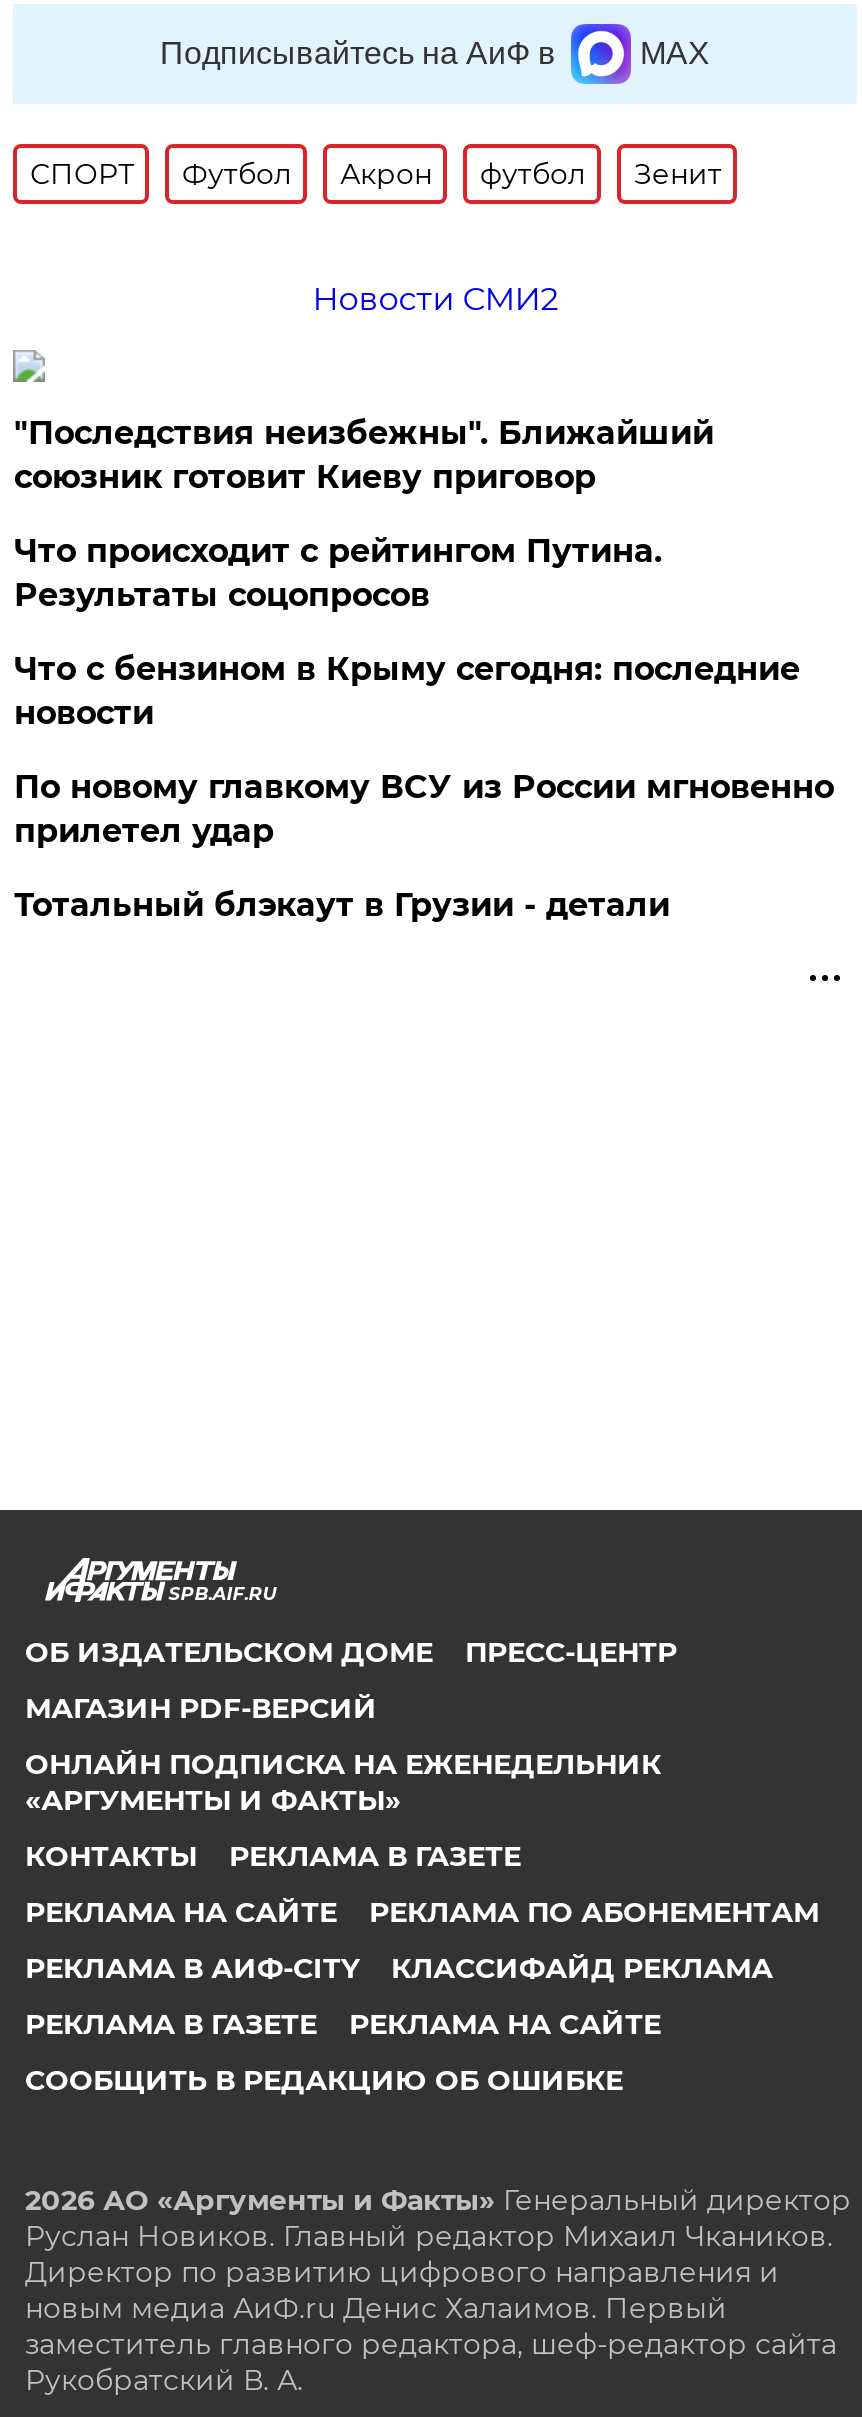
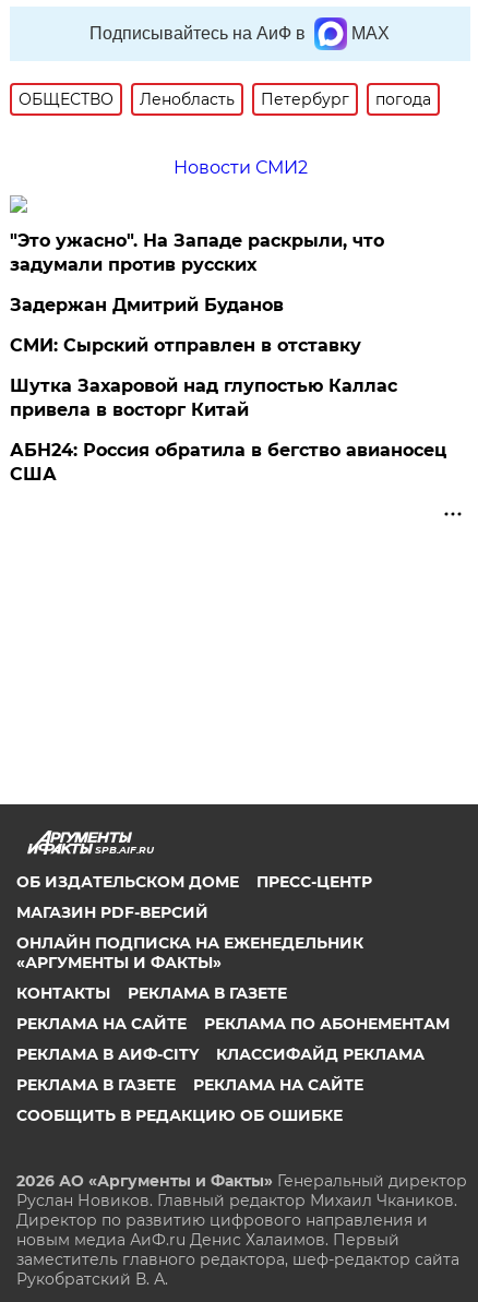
- СПОРТ
- Футбол
- Акрон
- футбол
- Зенит
+ ОБЩЕСТВО
+ Ленобласть
+ Петербург
+ погода

- "Последствия неизбежны". Ближайший
- союзник готовит Киеву приговор
+ "Это ужасно". На Западе раскрыли, что
+ задумали против русских

- Что происходит с рейтингом Путина.
- Результаты соцопросов
+ Задержан Дмитрий Буданов

- Что с бензином в Крыму сегодня: последние
- новости
+ СМИ: Сырский отправлен в отставку

- По новому главкому ВСУ из России мгновенно
- прилетел удар
+ Шутка Захаровой над глупостью Каллас
+ привела в восторг Китай

- Тотальный блэкаут в Грузии - детали
+ АБН24: Россия обратила в бегство авианосец
+ США
